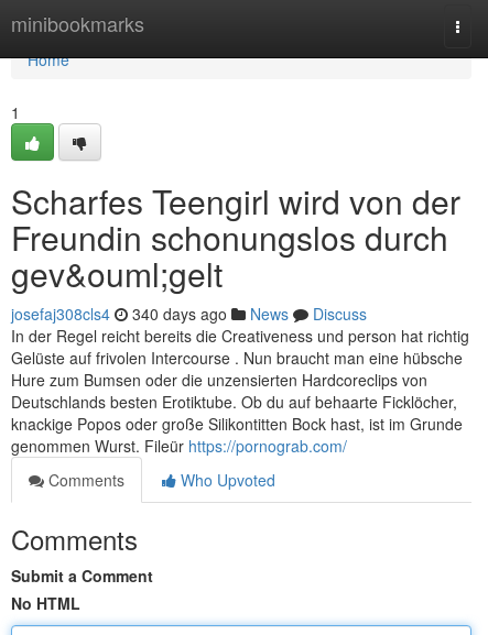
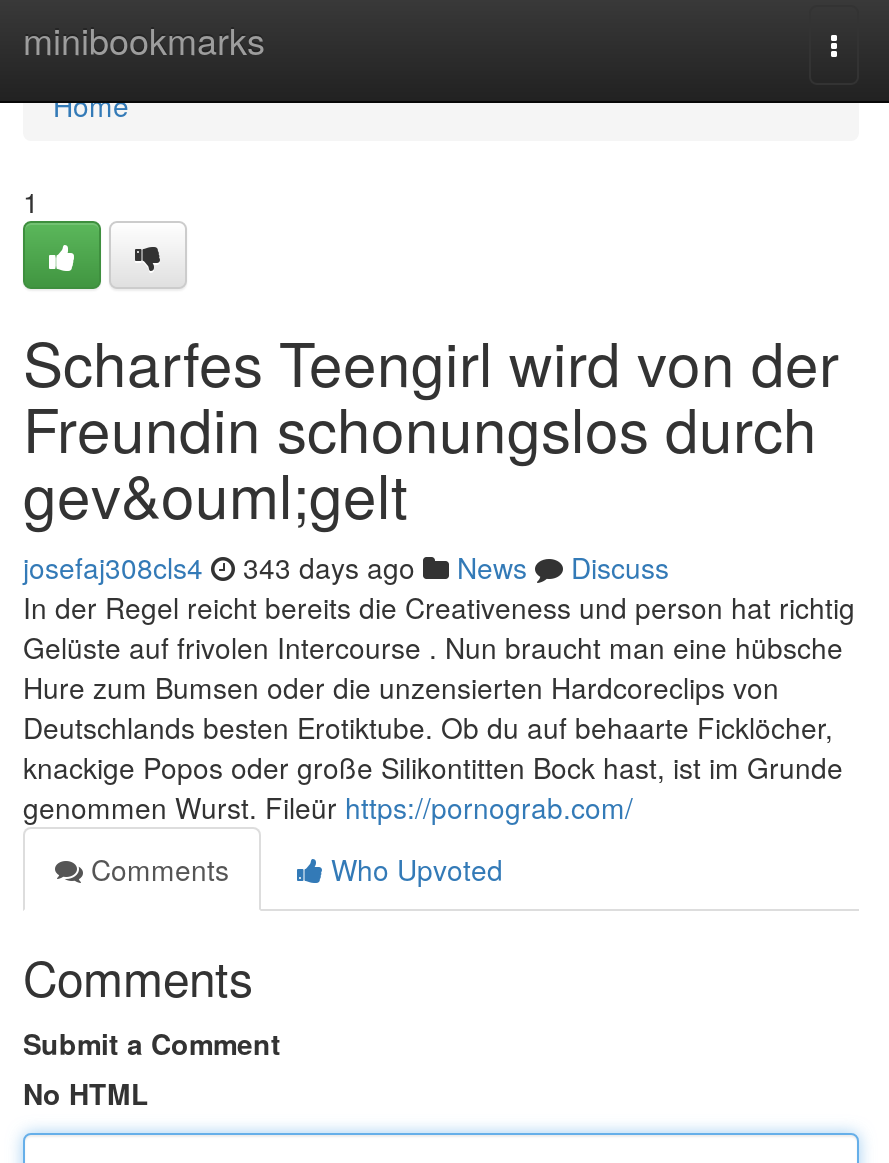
- josefaj308cls4 340 days ago News Discuss
+ josefaj308cls4 343 days ago News Discuss
